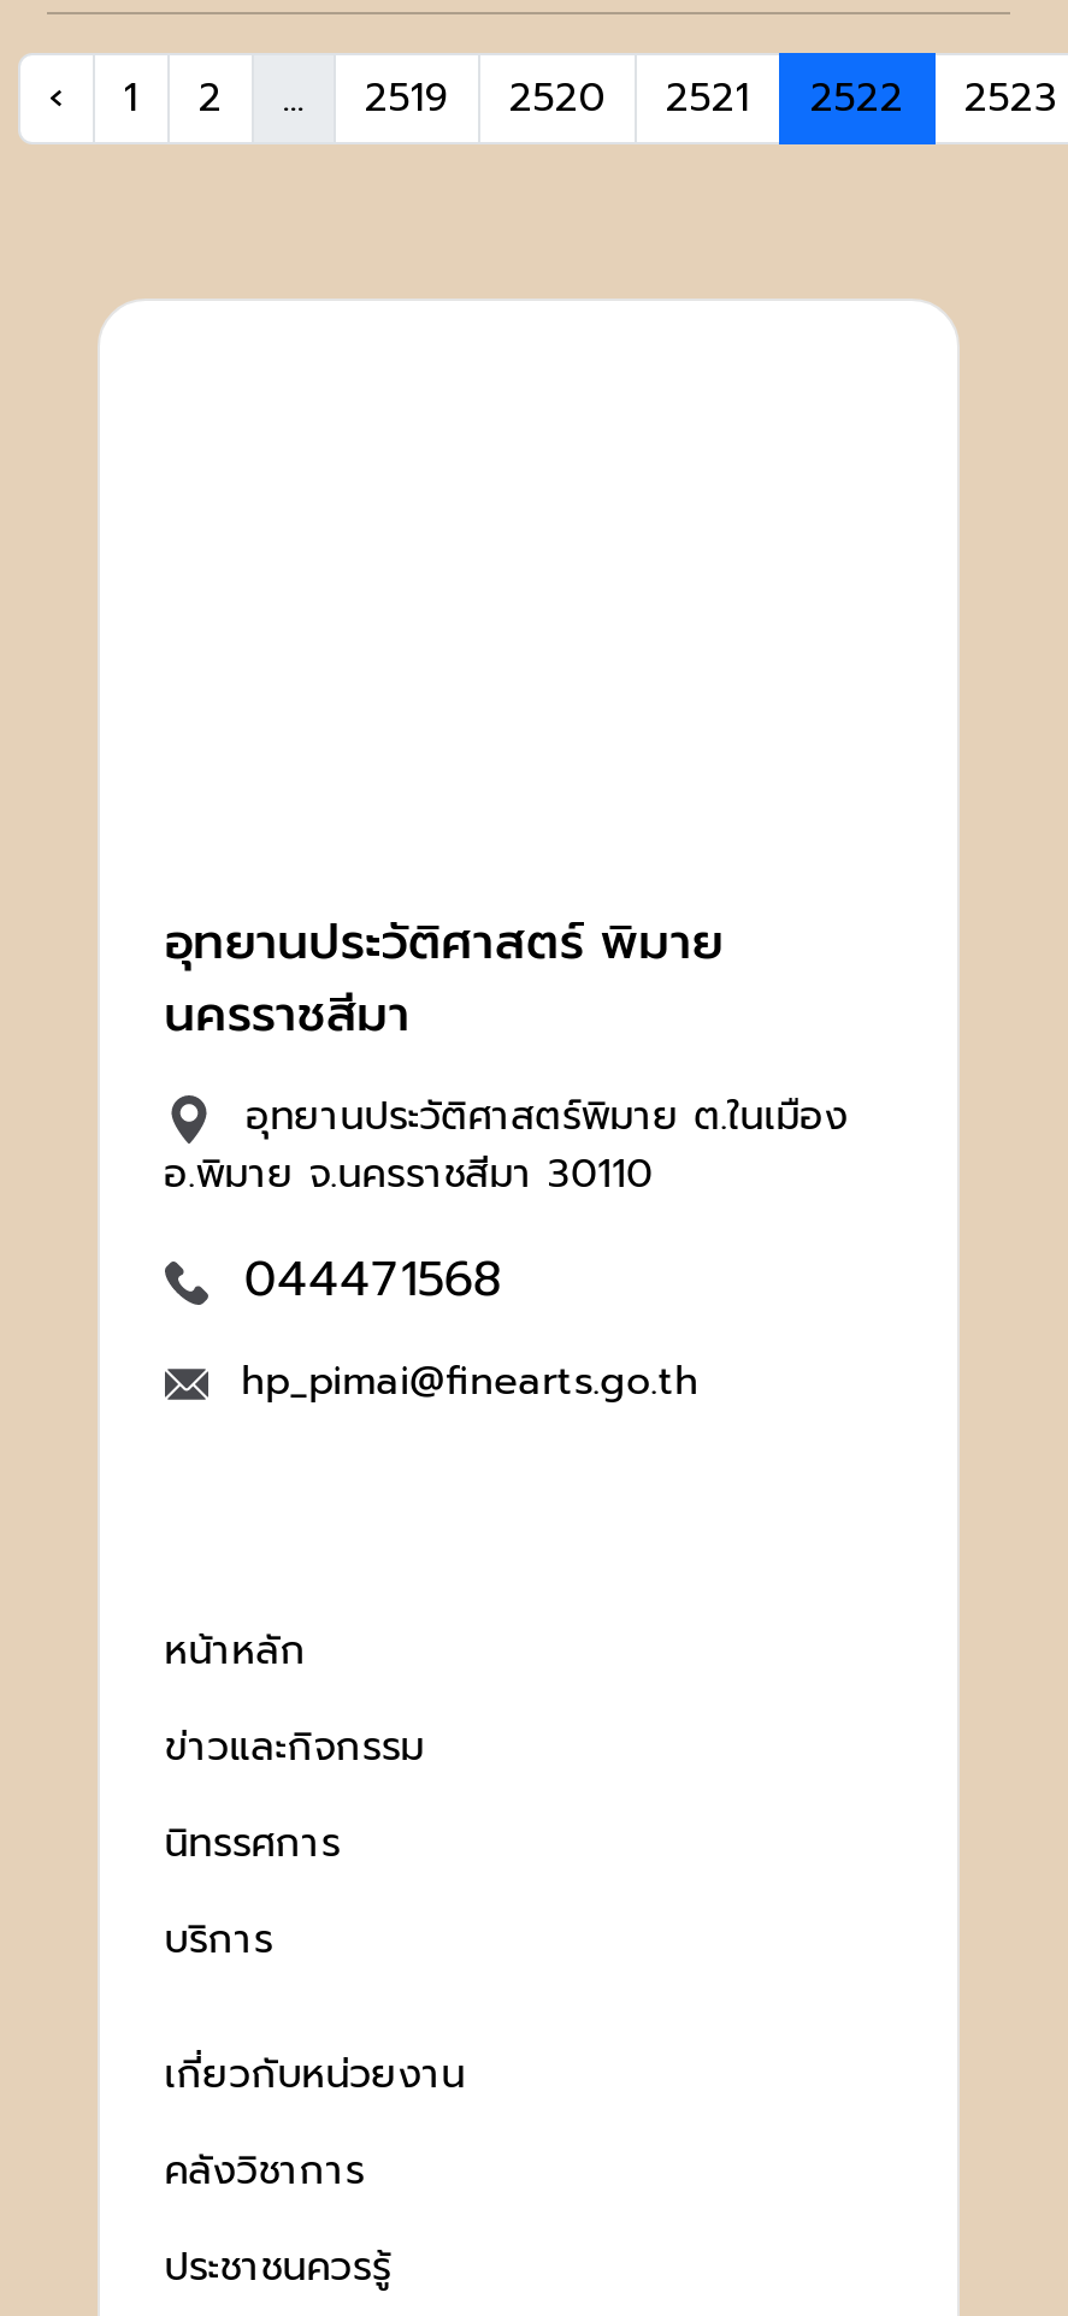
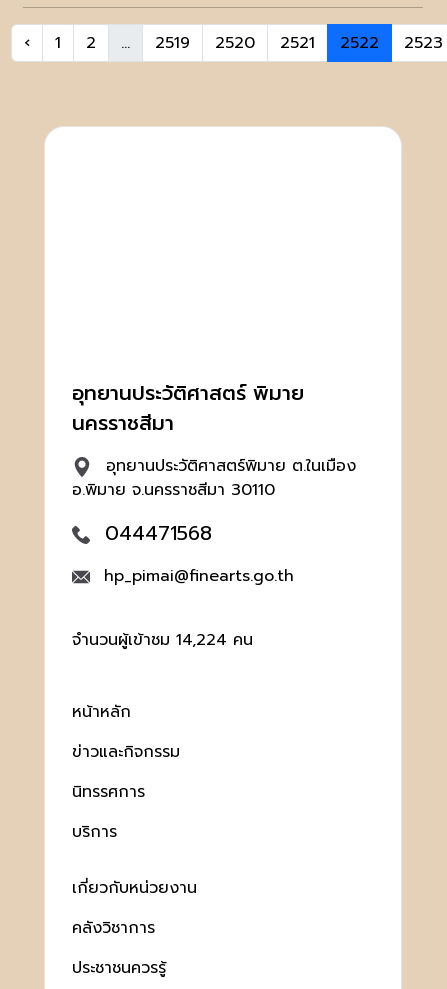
+ จำนวนผู้เข้าชม 14,224 คน
